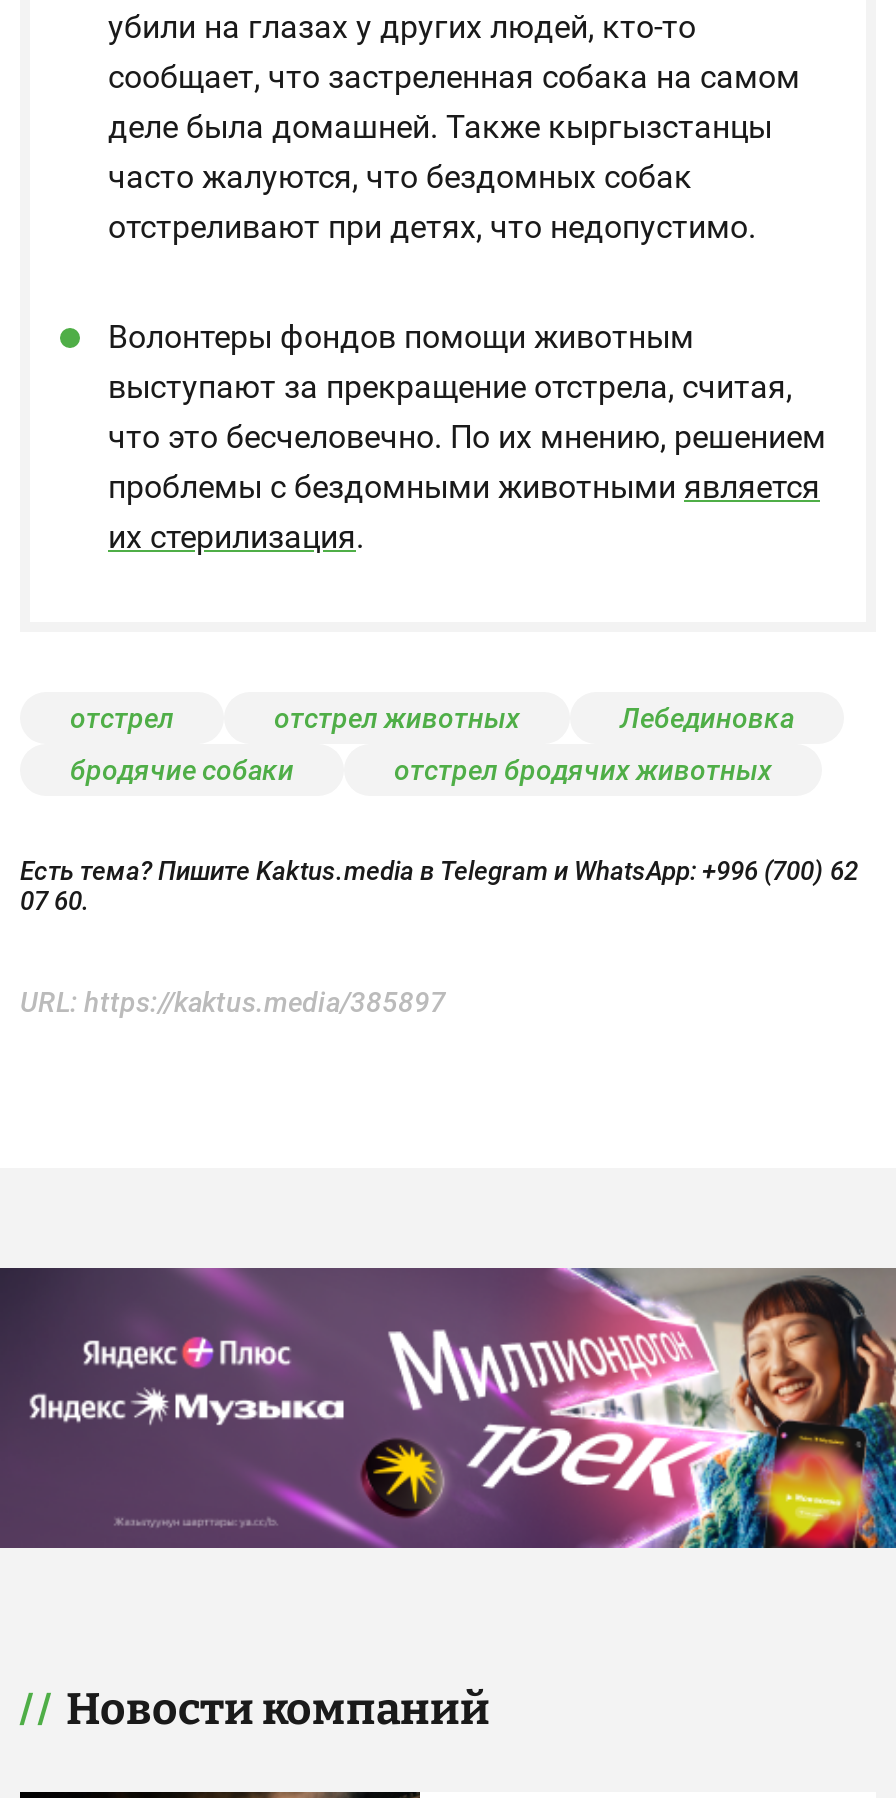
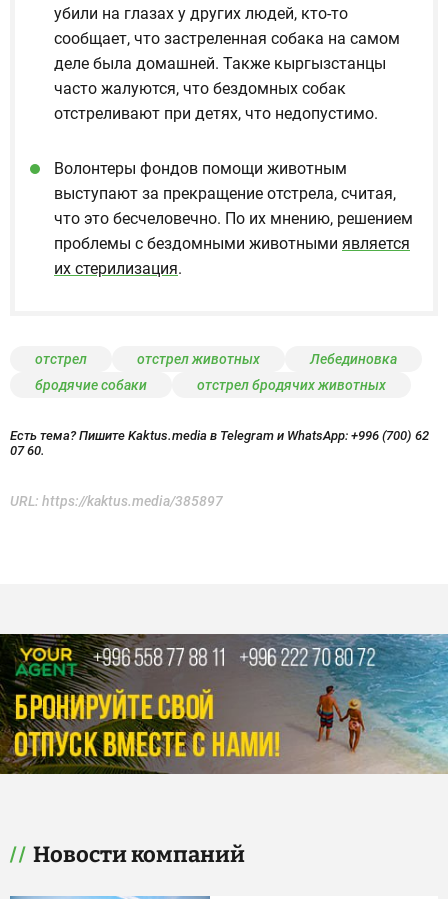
- [image]
+ [image]
